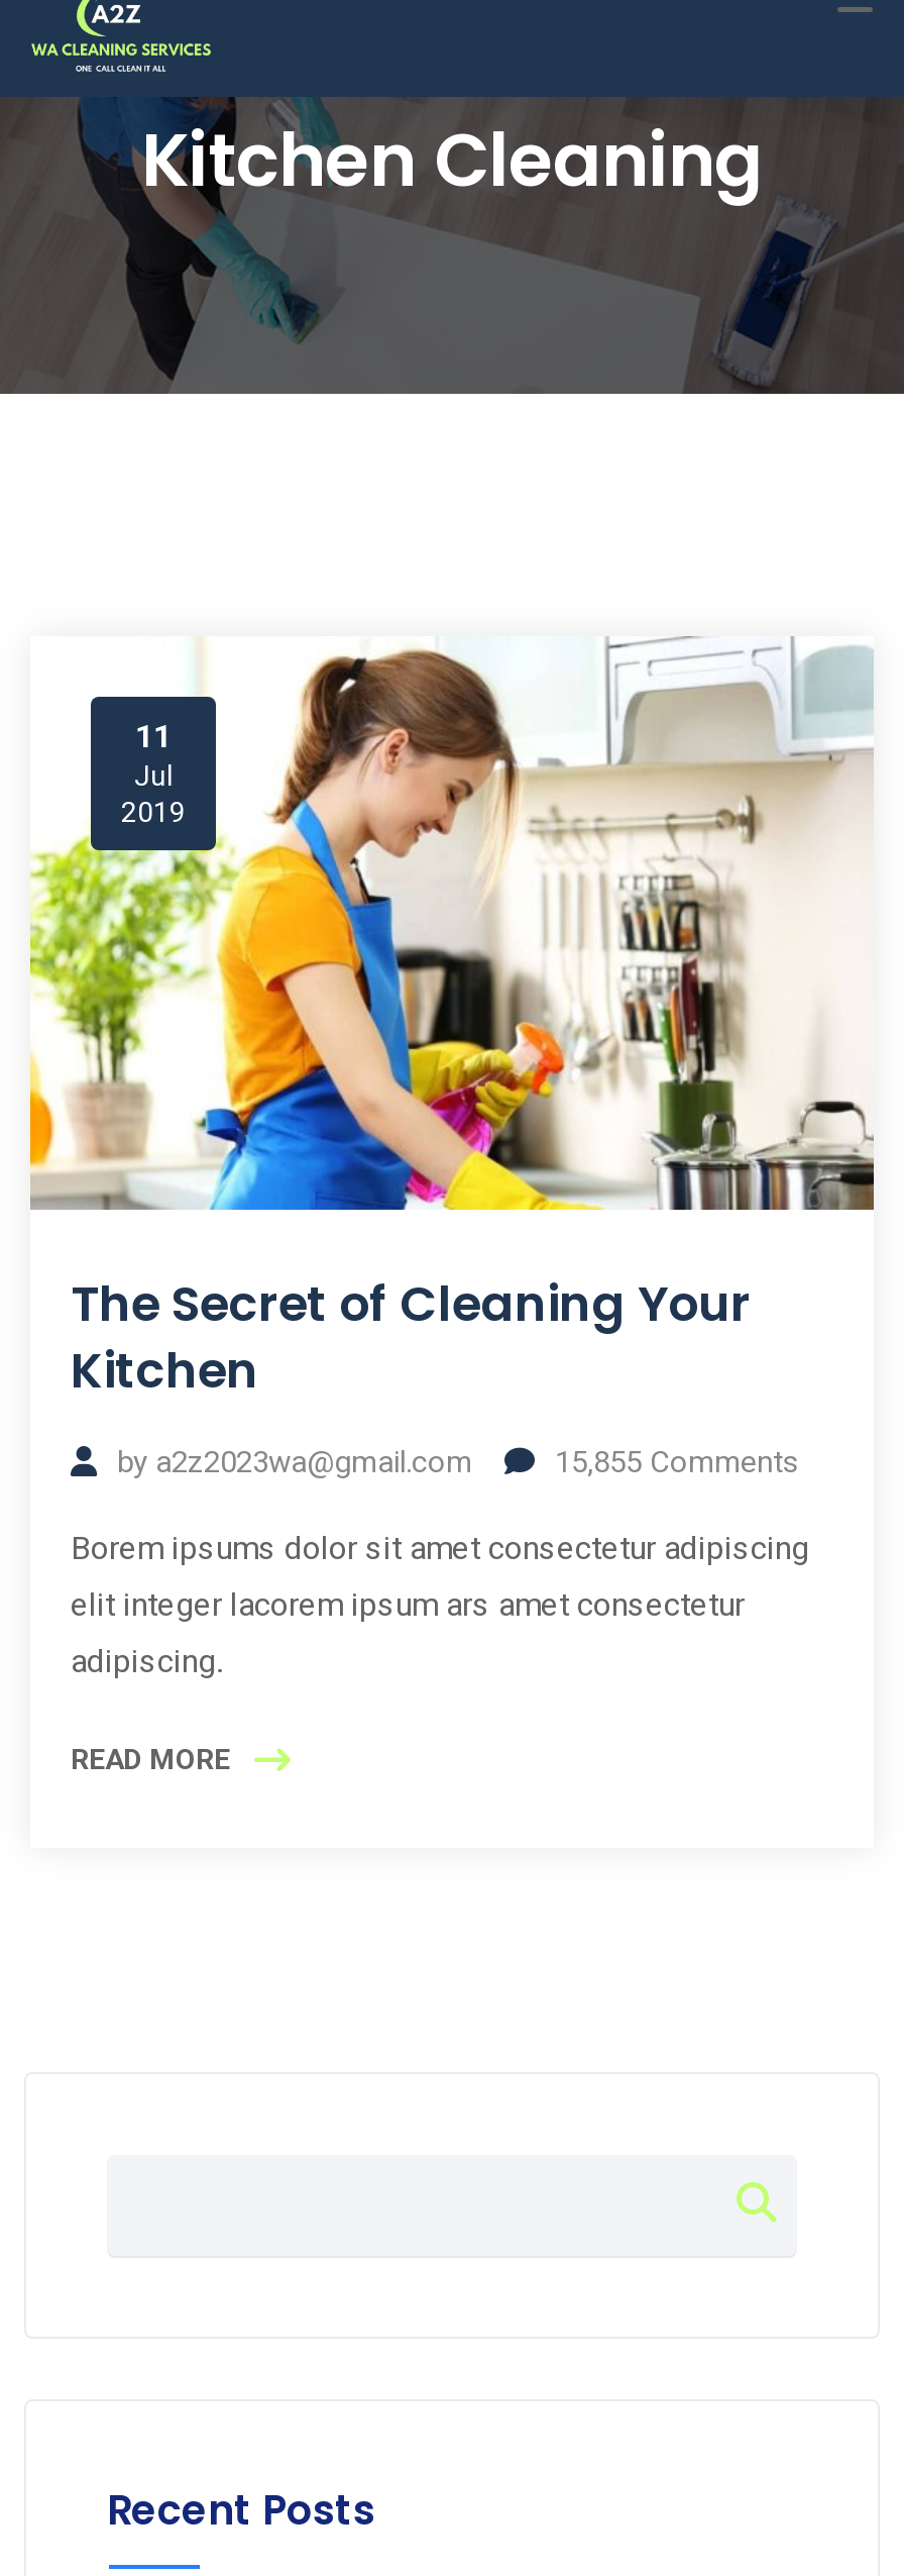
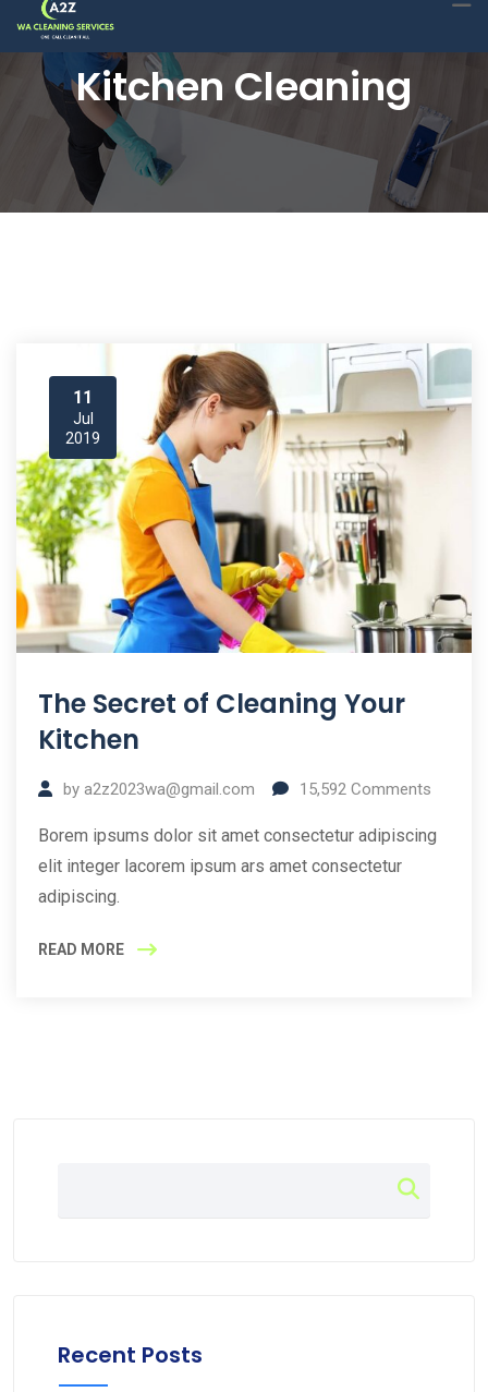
- 15,855 Comments
+ 15,592 Comments
